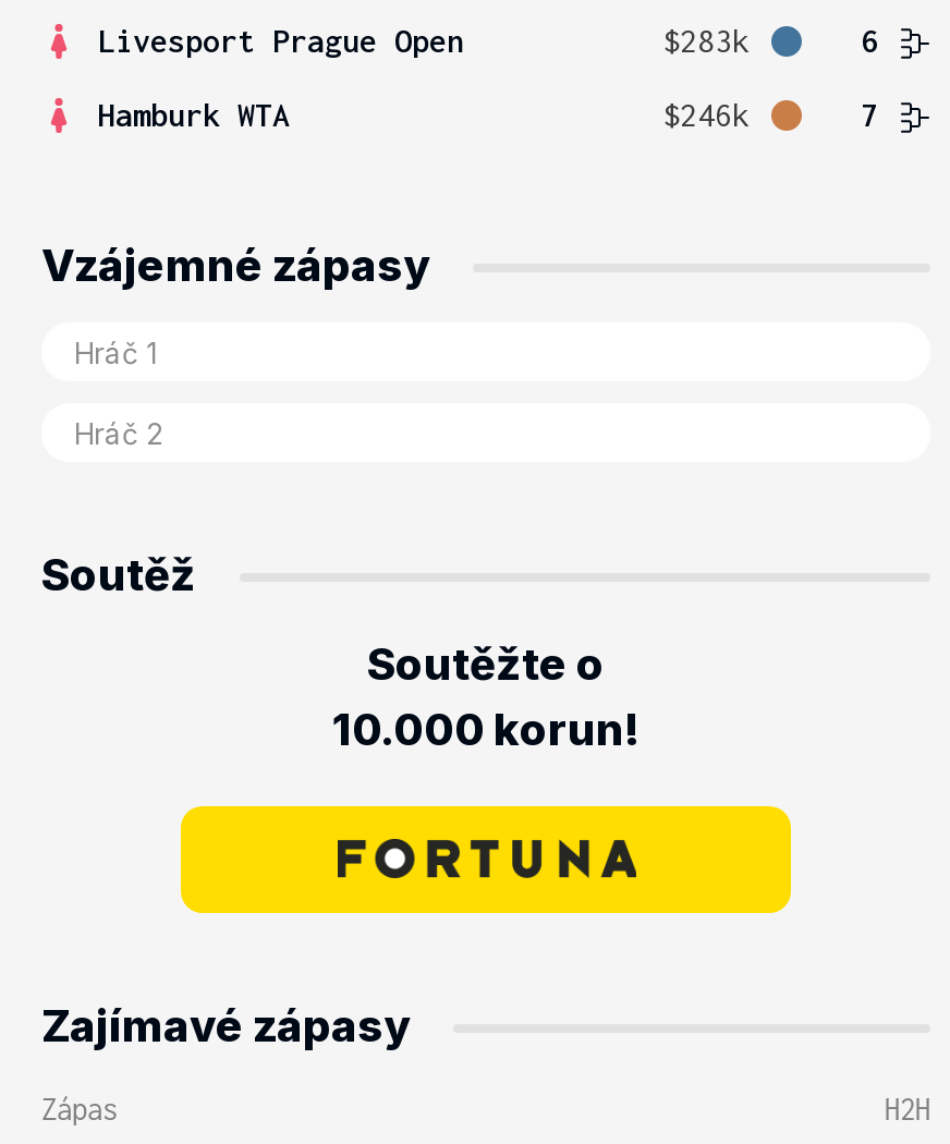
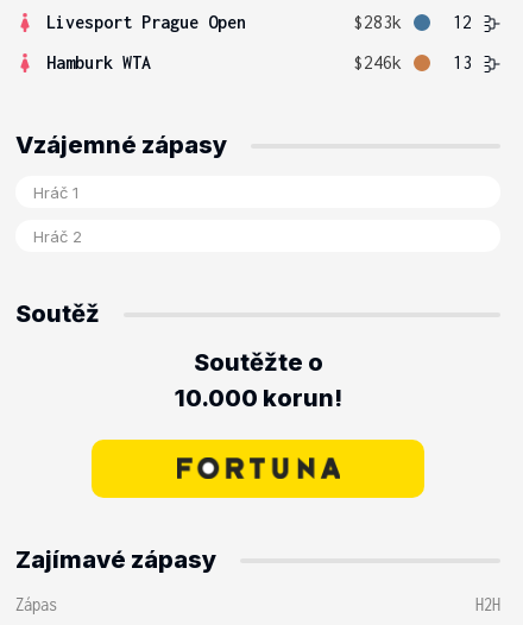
- 6
+ 12

- 7
+ 13
